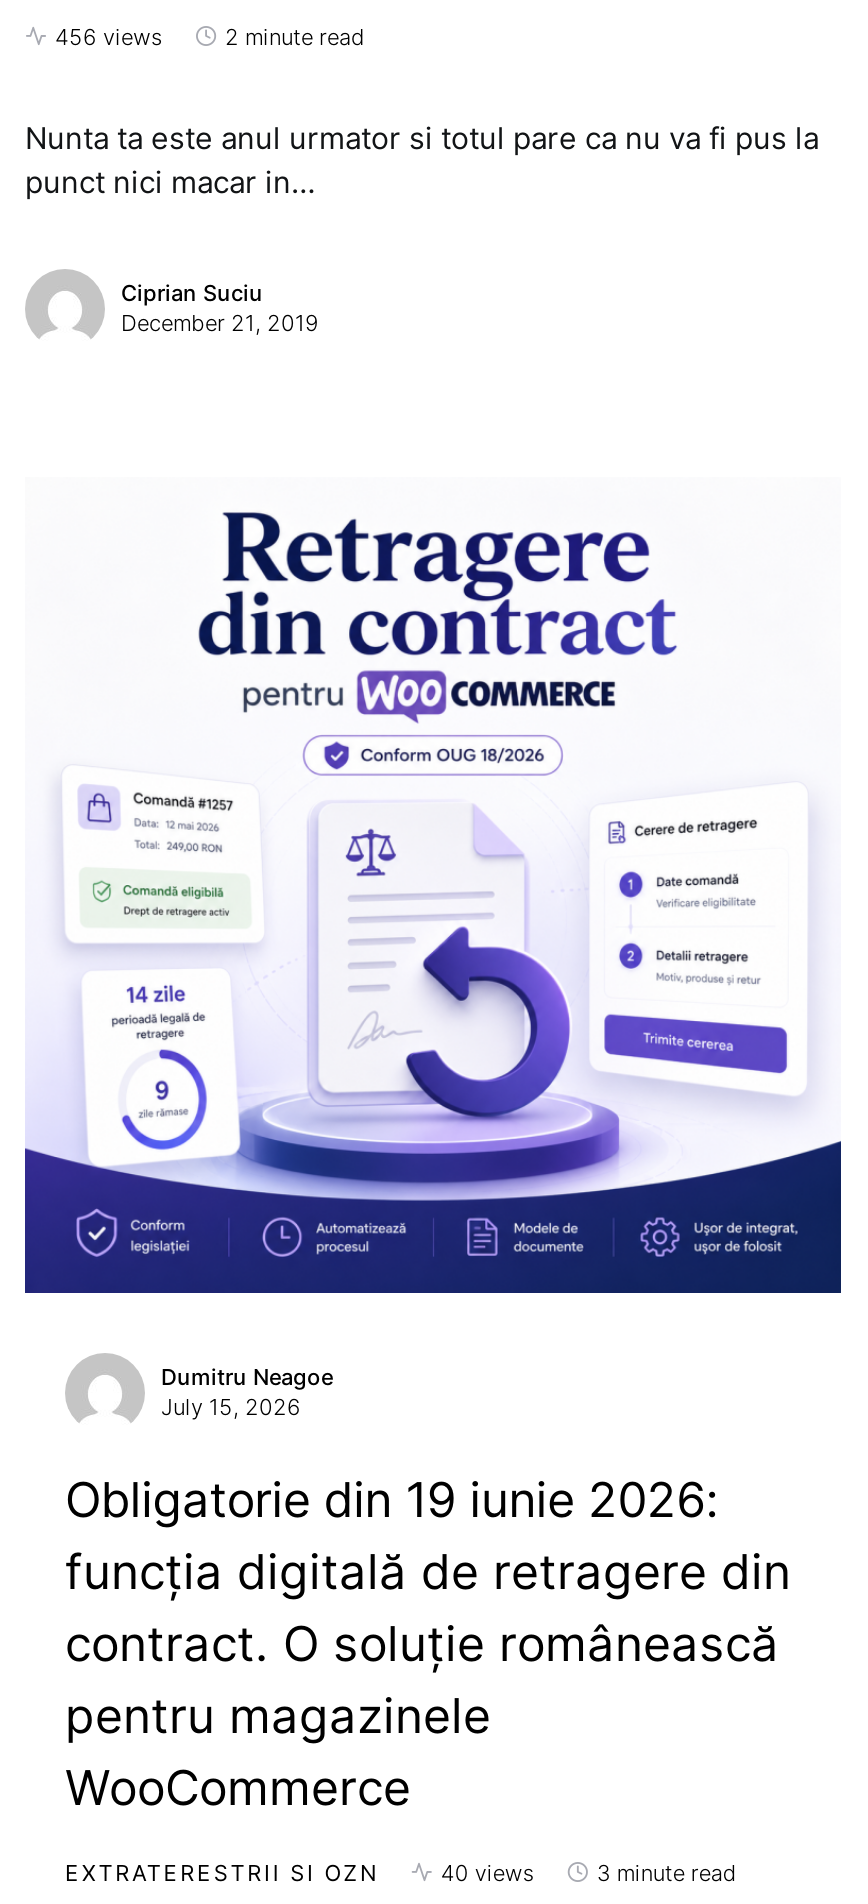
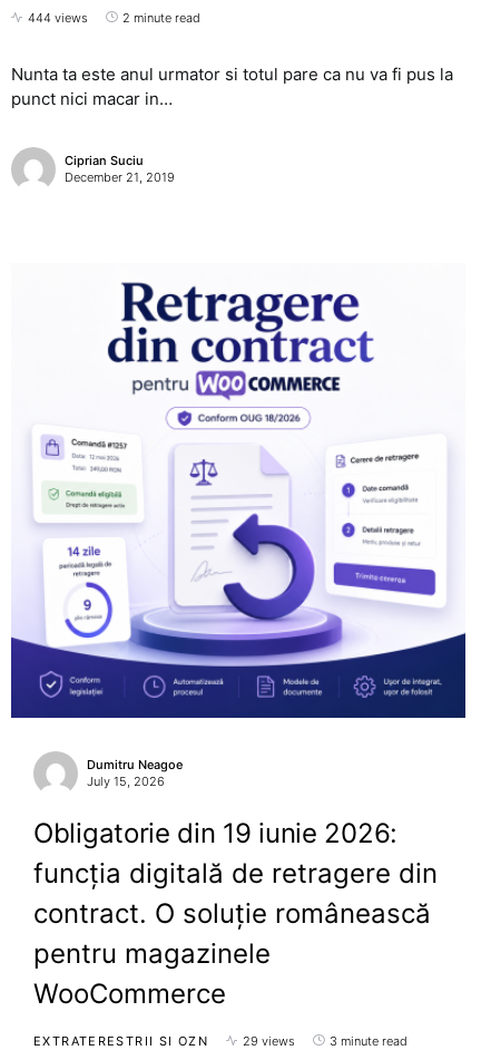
- 456 views
+ 444 views

- 40 views
+ 29 views
